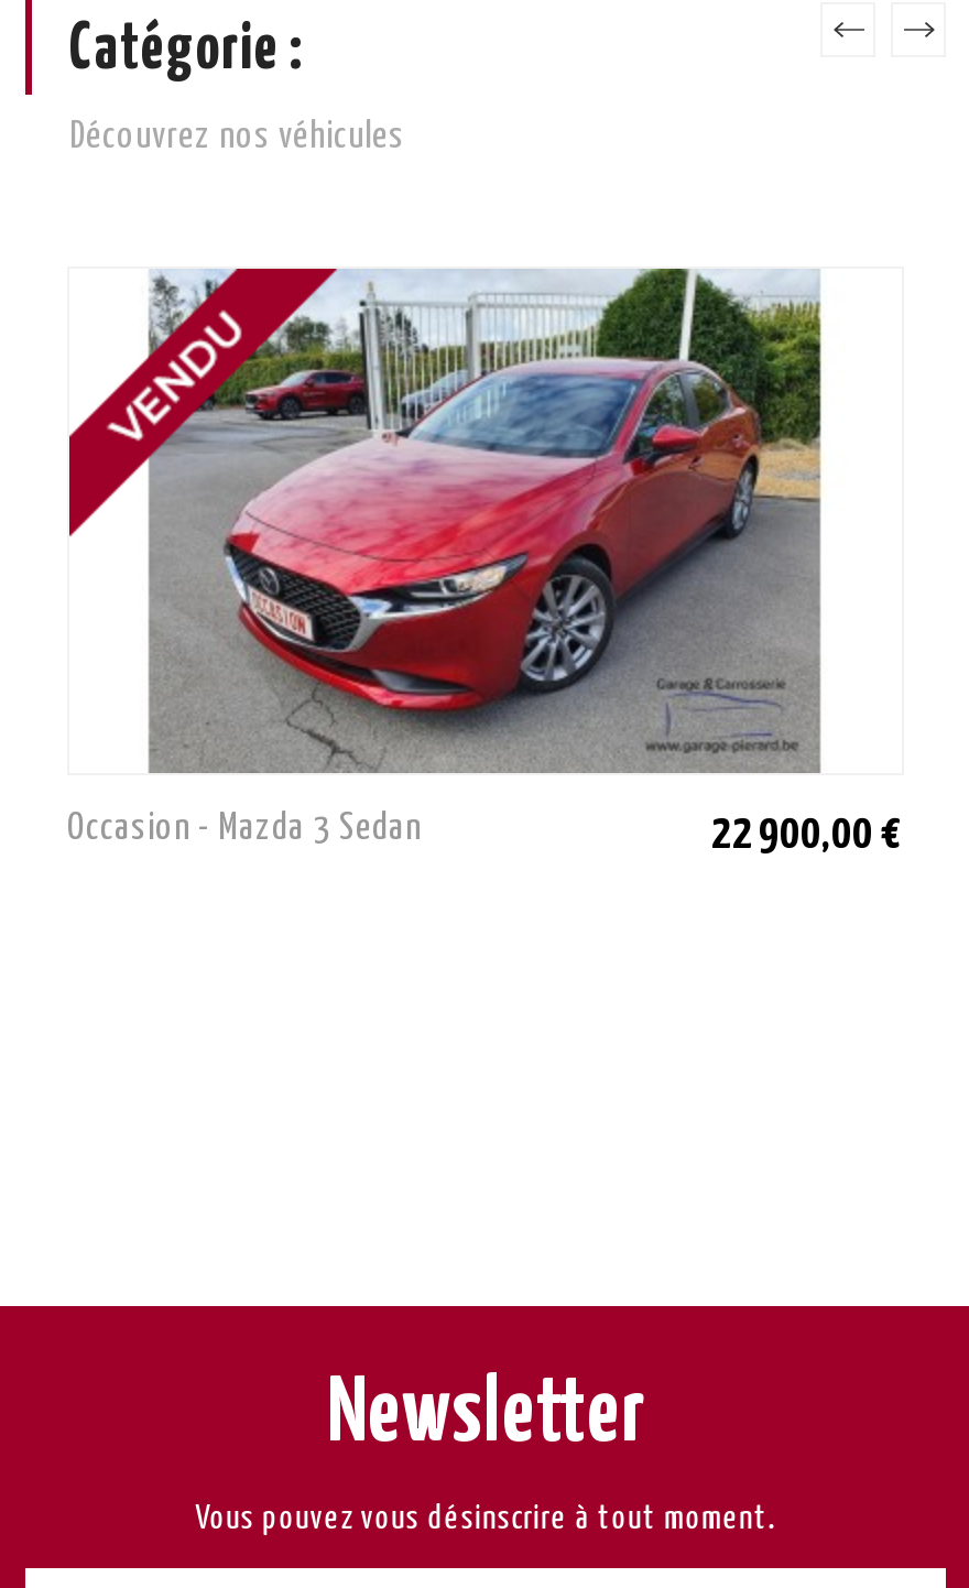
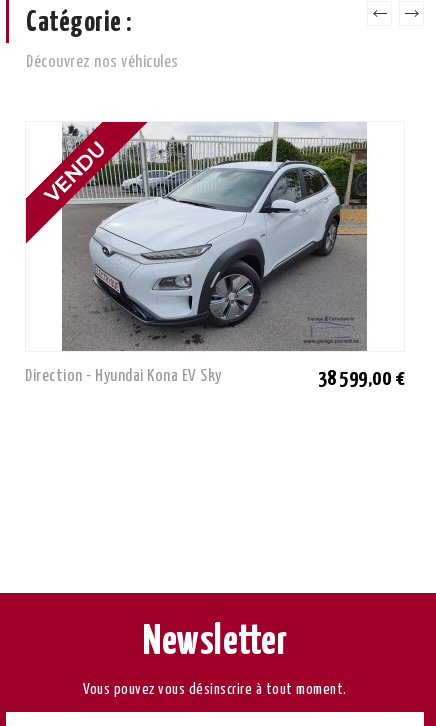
- [image]
- Occasion - Mazda 3 Sedan
- 22 900,00 €
+ [image]
+ Direction - Hyundai Kona EV Sky
+ 38 599,00 €
